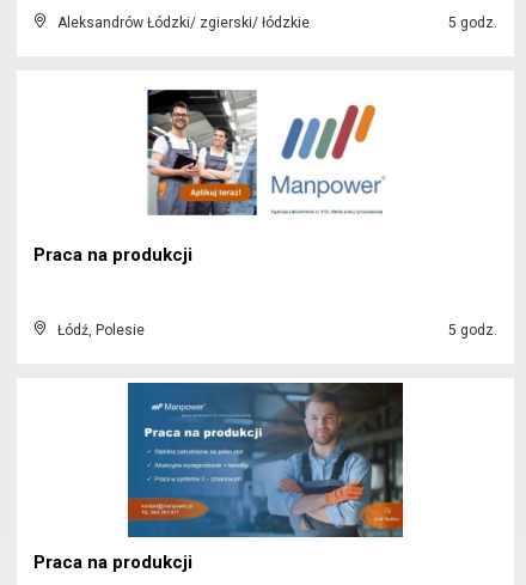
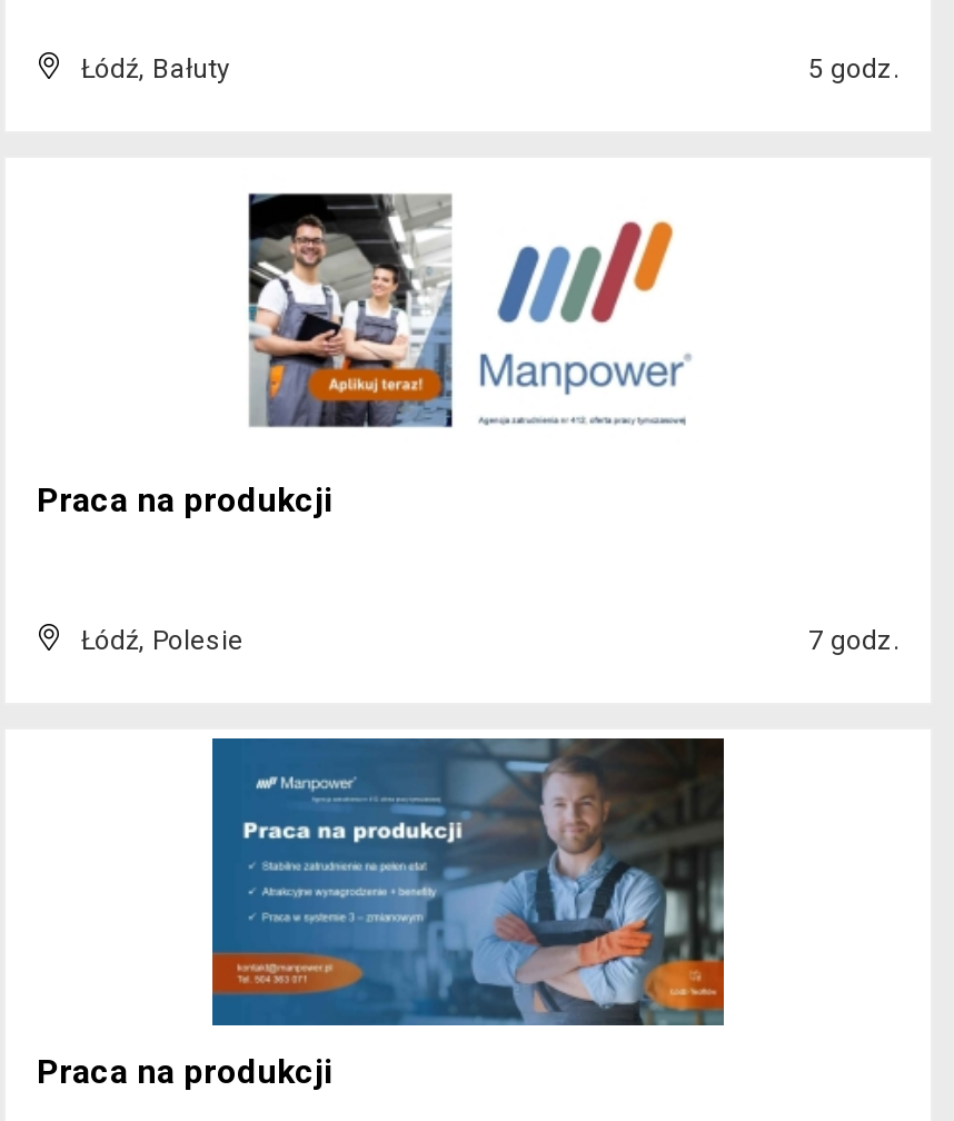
- Aleksandrów Łódzki/ zgierski/ łódzkie
+ Łódź, Bałuty

- 5 godz.
+ 7 godz.
